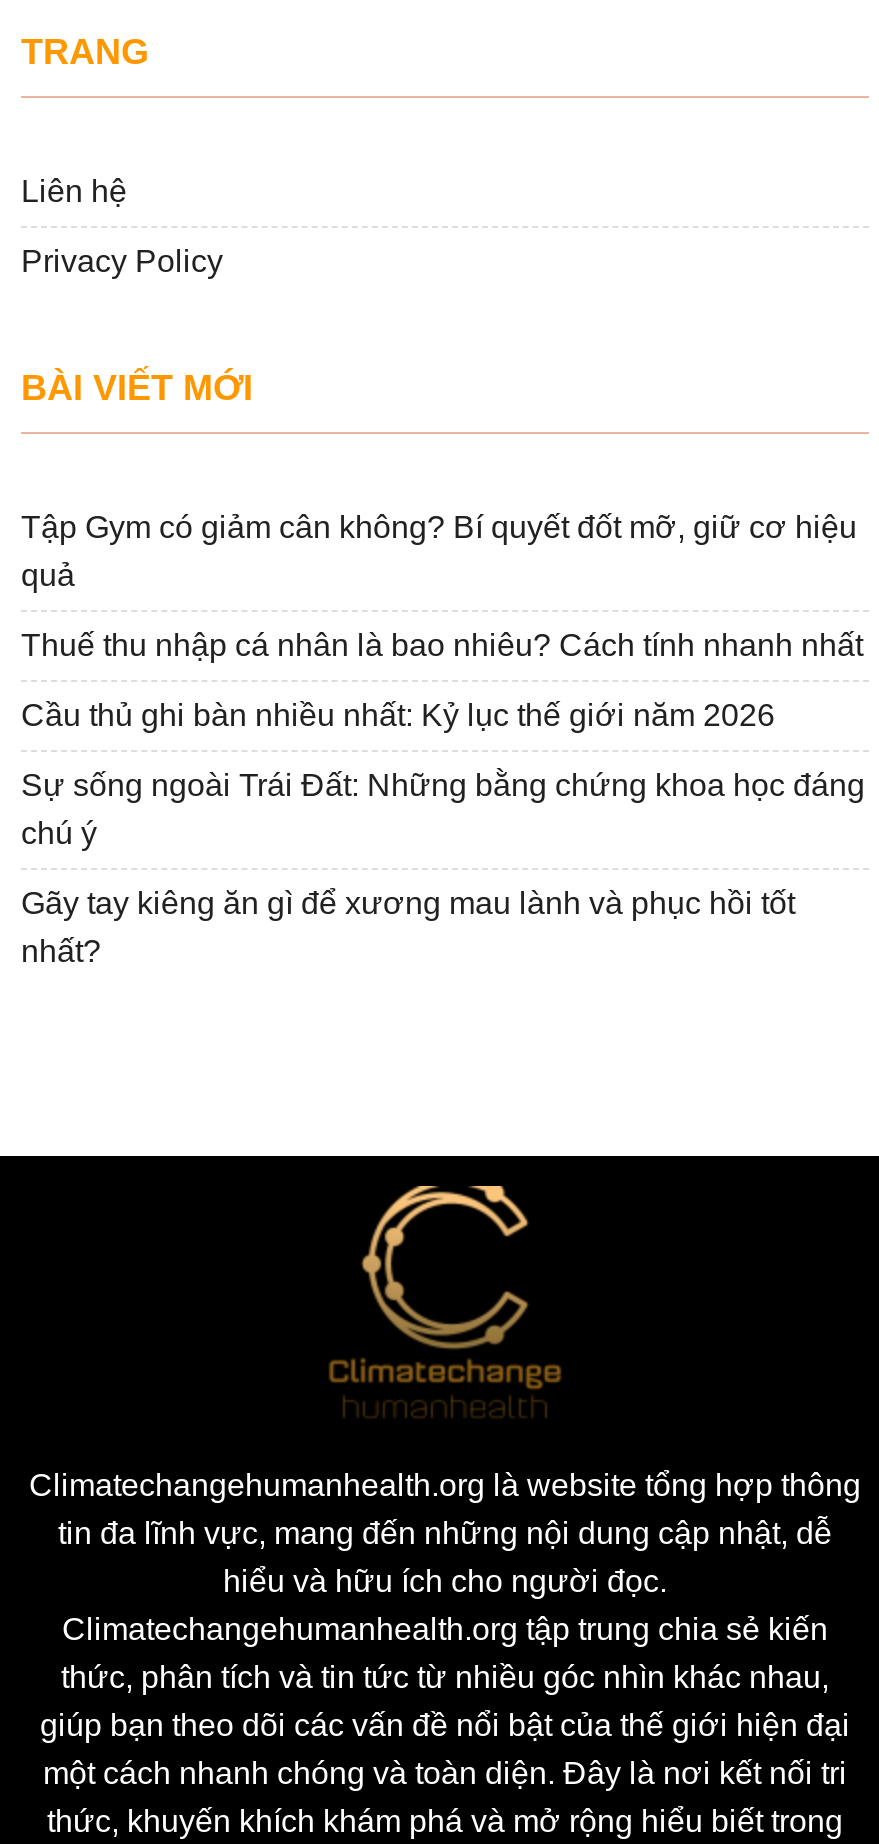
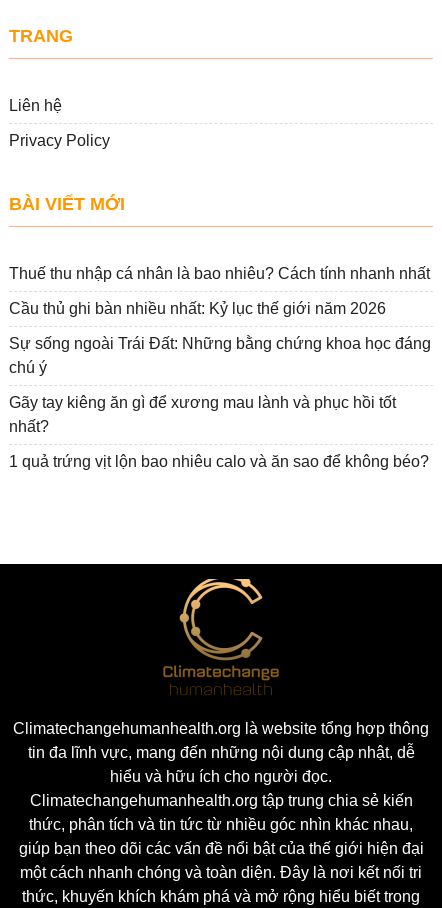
- Tập Gym có giảm cân không? Bí quyết đốt mỡ, giữ cơ hiệu
- quả

moved up: Thuế thu nhập cá nhân là bao nhiêu? Cách tính nhanh nhất | Cầu thủ ghi bàn nhiều nhất: Kỷ lục thế giới năm 2026 | Sự sống ngoài Trái Đất: Những bằng chứng khoa học đáng | chú ý | Gãy tay kiêng ăn gì để xương mau lành và phục hồi tốt | nhất?

+ 1 quả trứng vịt lộn bao nhiêu calo và ăn sao để không béo?
